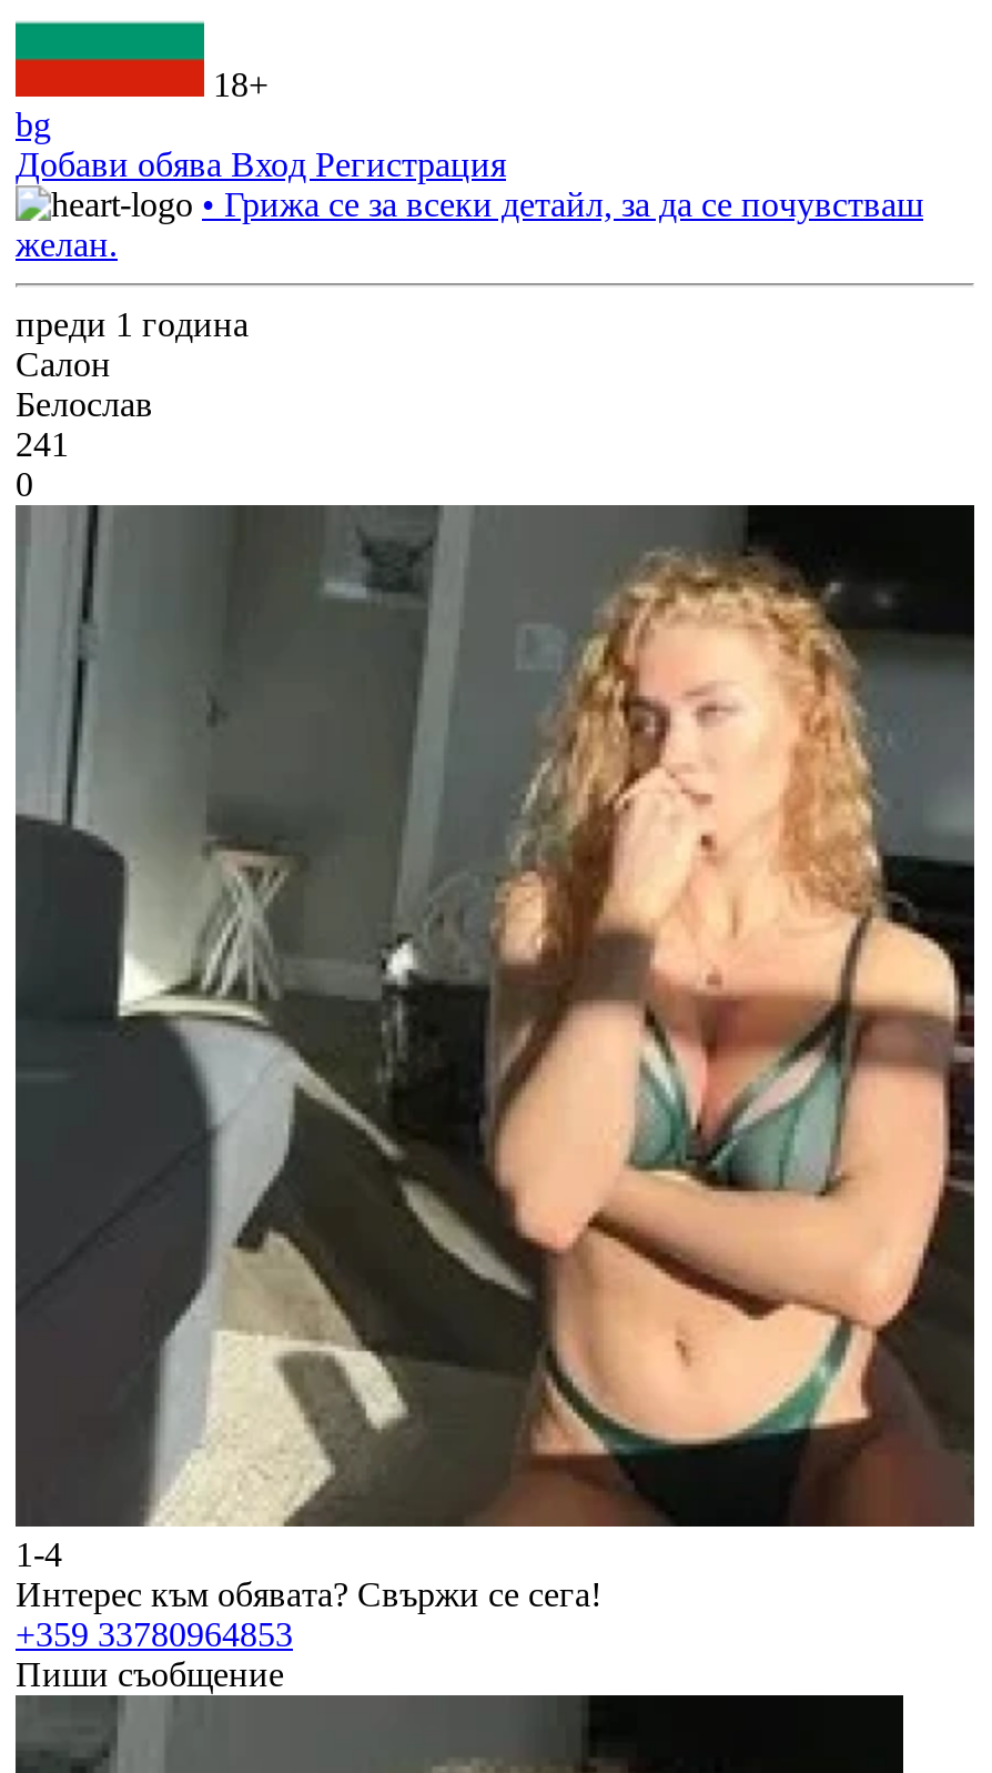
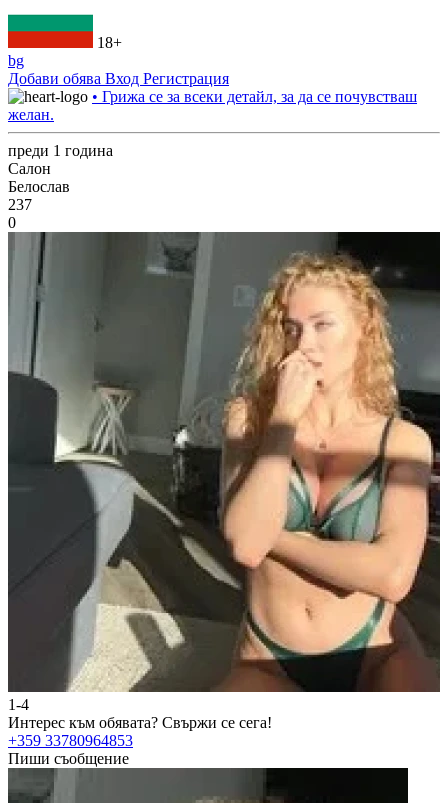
- 241
+ 237
